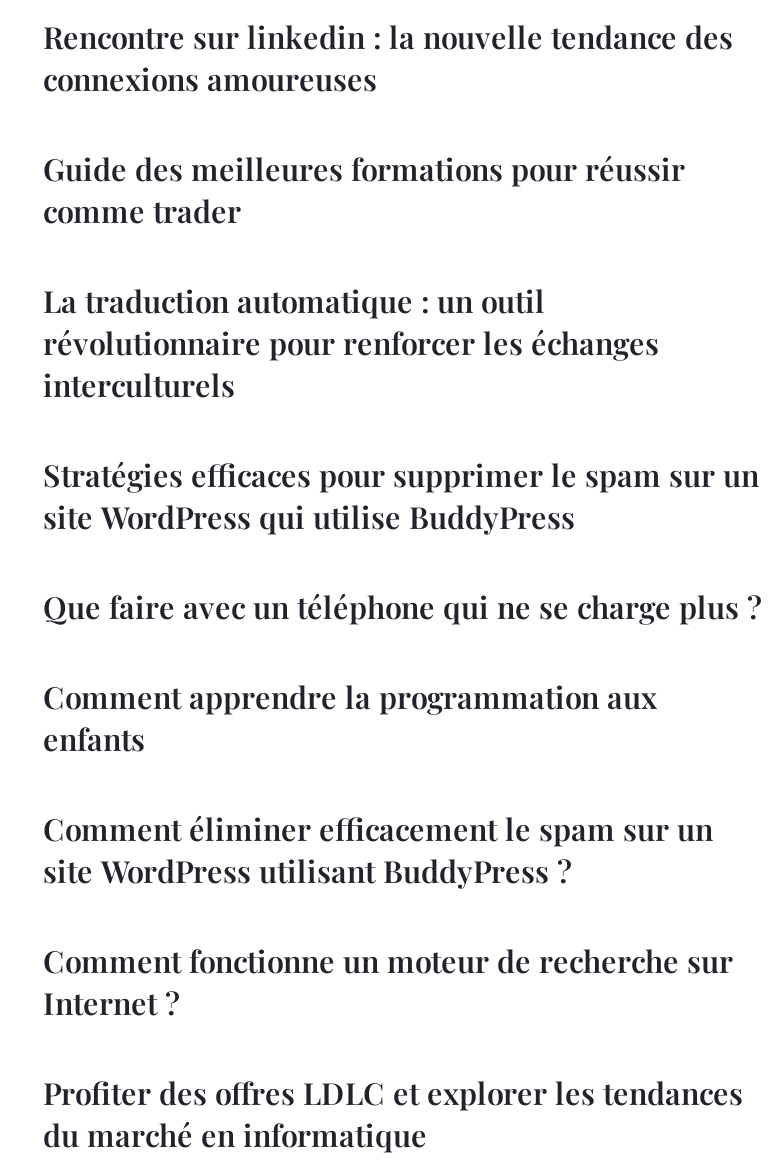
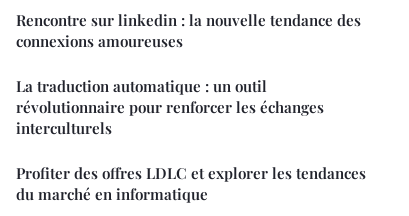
- Guide des meilleures formations pour réussir
- comme trader

- Stratégies efficaces pour supprimer le spam sur un
- site WordPress qui utilise BuddyPress
- Que faire avec un téléphone qui ne se charge plus ?
- Comment apprendre la programmation aux
- enfants
- Comment éliminer efficacement le spam sur un
- site WordPress utilisant BuddyPress ?
- Comment fonctionne un moteur de recherche sur
- Internet ?
